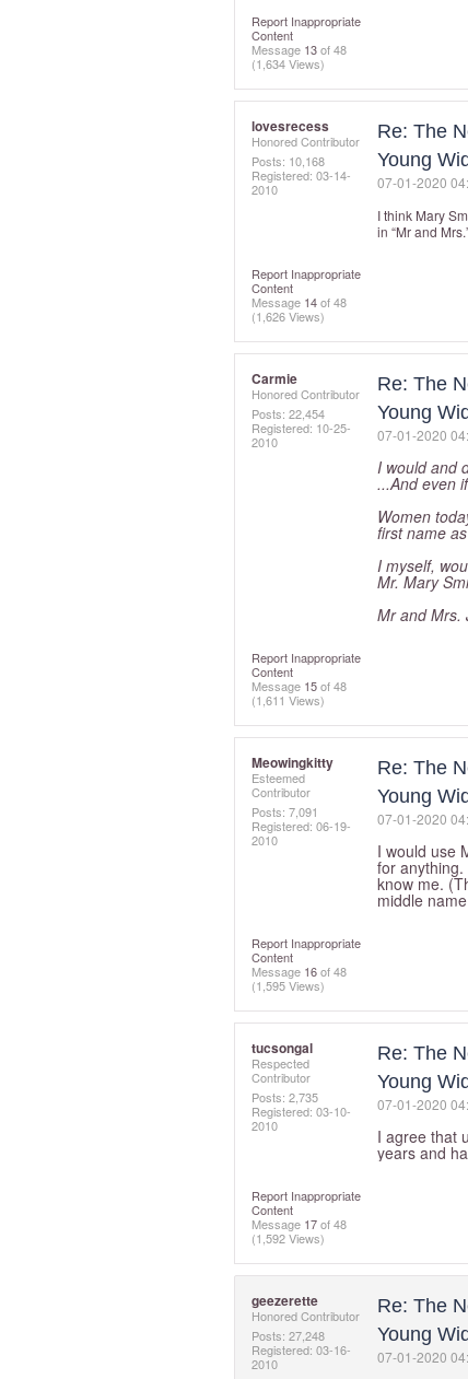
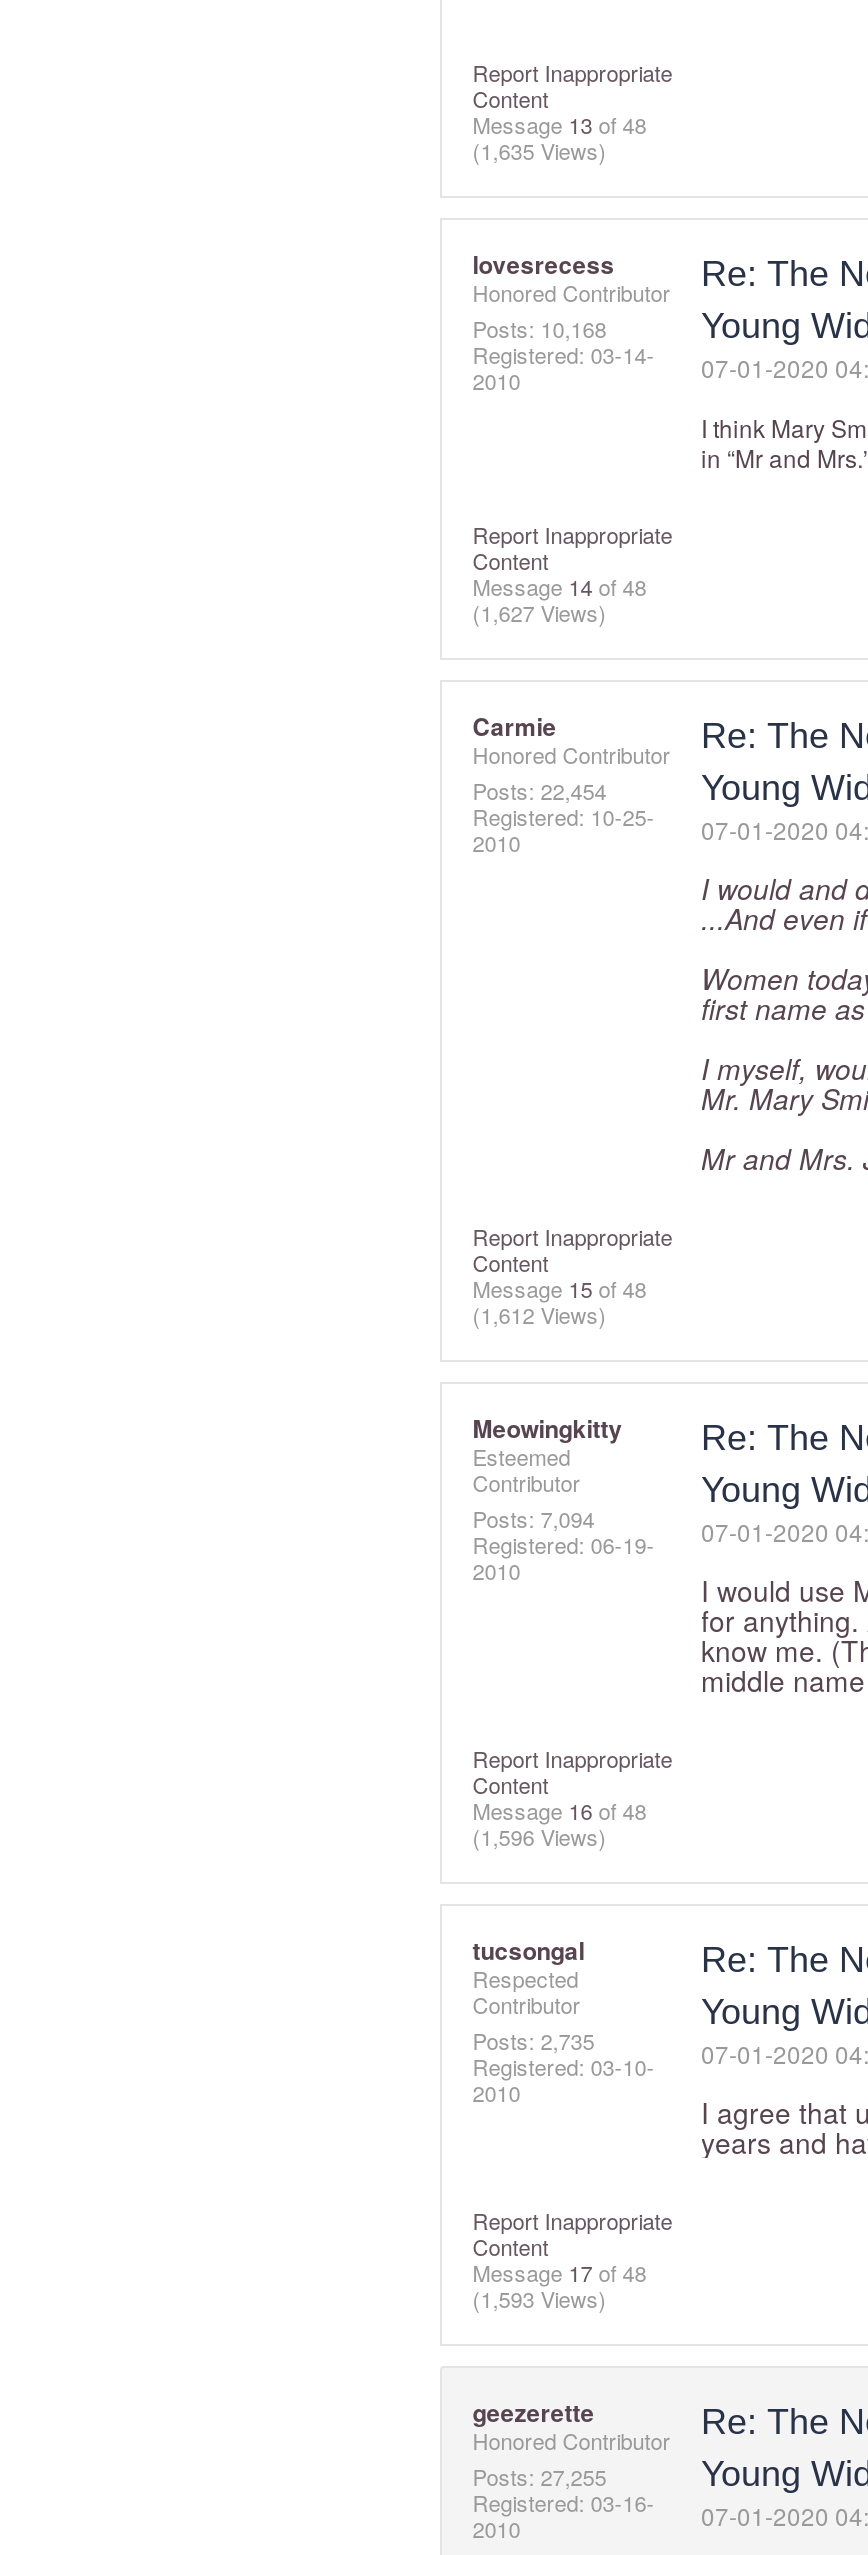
- (1,634 Views)
+ (1,635 Views)

- (1,626 Views)
+ (1,627 Views)

- (1,611 Views)
+ (1,612 Views)

- Posts: 7,091
+ Posts: 7,094

- (1,595 Views)
+ (1,596 Views)

- (1,592 Views)
+ (1,593 Views)

- Posts: 27,248
+ Posts: 27,255
